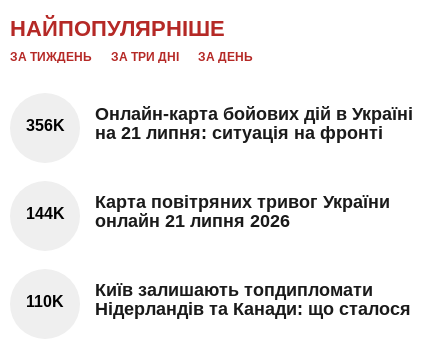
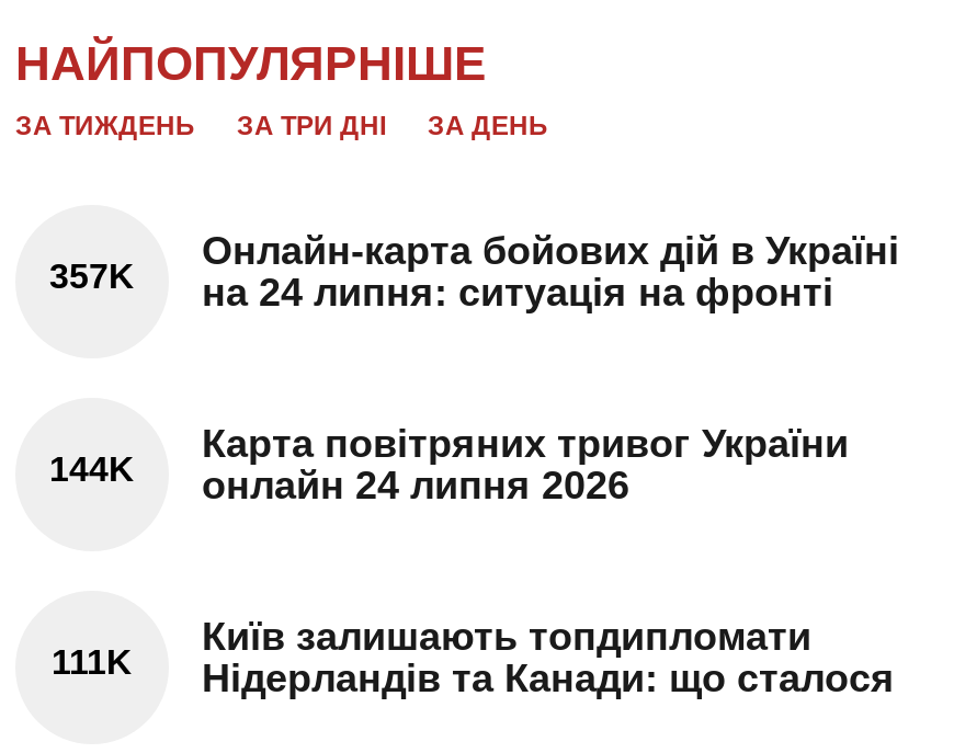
- 356K
+ 357K

- на 21 липня: ситуація на фронті
+ на 24 липня: ситуація на фронті

- 144K онлайн 21 липня 2026
+ 144K онлайн 24 липня 2026

- 110K Нідерландів та Канади: що сталося
+ 111K Нідерландів та Канади: що сталося
